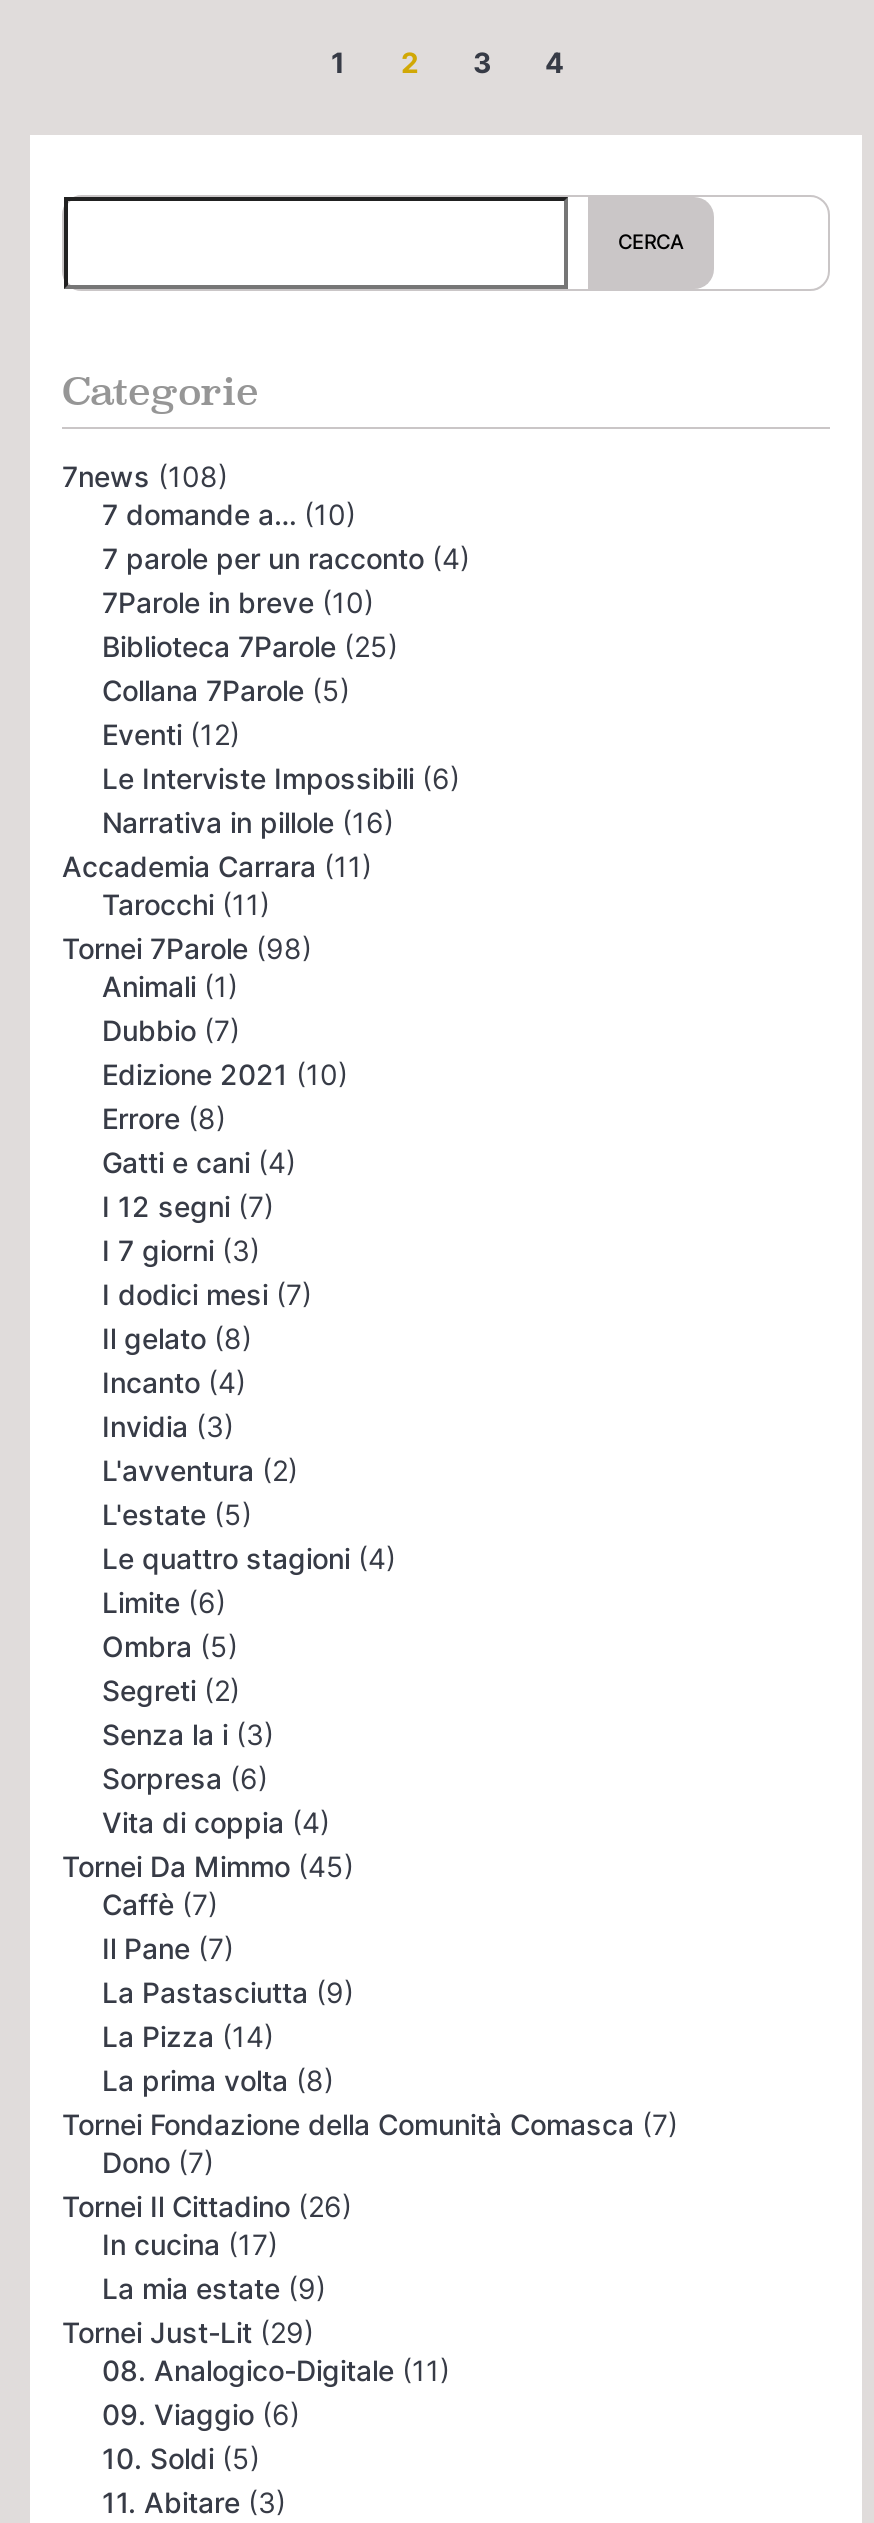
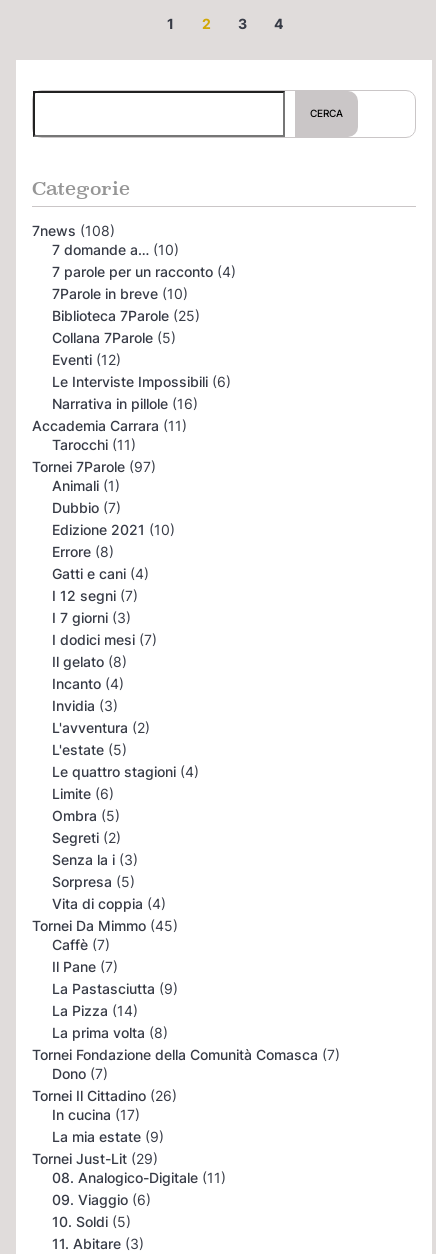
- Tornei 7Parole (98)
+ Tornei 7Parole (97)

- Sorpresa (6)
+ Sorpresa (5)
